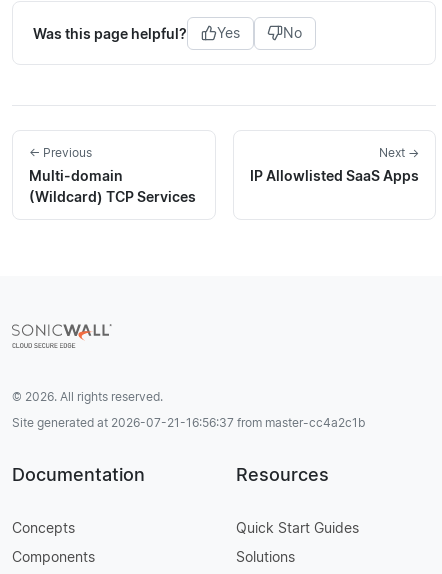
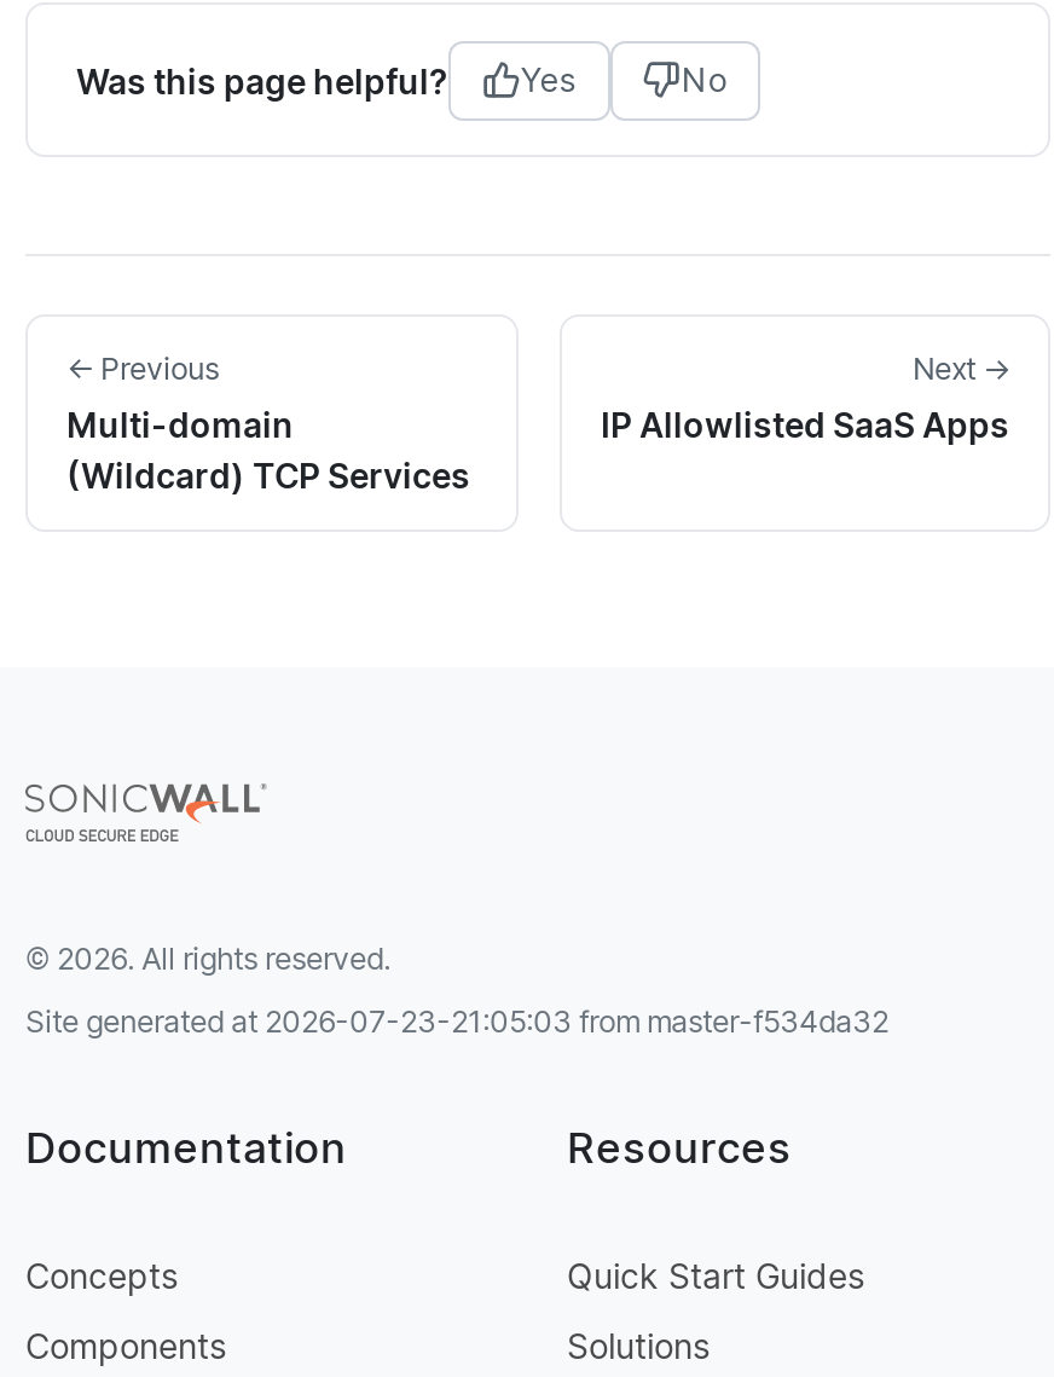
- Site generated at 2026-07-21-16:56:37 from master-cc4a2c1b
+ Site generated at 2026-07-23-21:05:03 from master-f534da32
